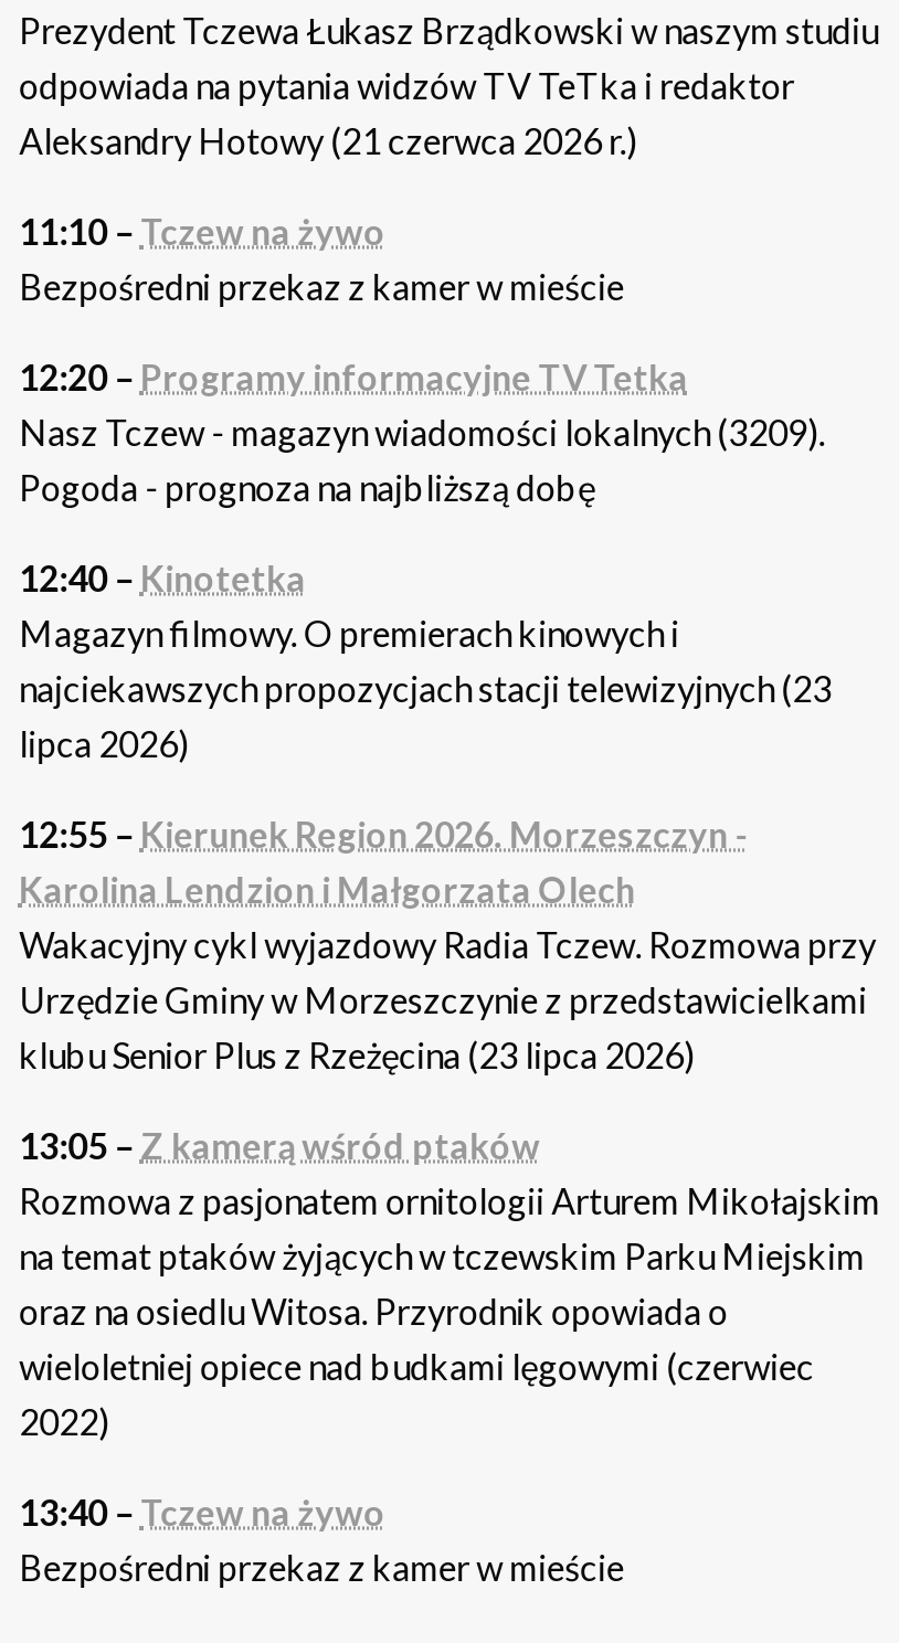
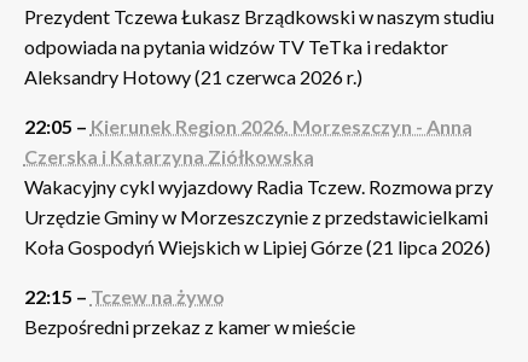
- 11:10 – Tczew na żywo
- Bezpośredni przekaz z kamer w mieście
- 12:20 – Programy informacyjne TV Tetka
- Nasz Tczew - magazyn wiadomości lokalnych (3209).
- Pogoda - prognoza na najbliższą dobę
- 12:40 – Kinotetka
- Magazyn filmowy. O premierach kinowych i
- najciekawszych propozycjach stacji telewizyjnych (23
- lipca 2026)
- 12:55 – Kierunek Region 2026. Morzeszczyn -
- Karolina Lendzion i Małgorzata Olech
+ 22:05 – Kierunek Region 2026. Morzeszczyn - Anna
+ Czerska i Katarzyna Ziółkowska

- klubu Senior Plus z Rzeżęcina (23 lipca 2026)
- 13:05 – Z kamerą wśród ptaków
- Rozmowa z pasjonatem ornitologii Arturem Mikołajskim
- na temat ptaków żyjących w tczewskim Parku Miejskim
- oraz na osiedlu Witosa. Przyrodnik opowiada o
- wieloletniej opiece nad budkami lęgowymi (czerwiec
- 2022)
- 13:40 – Tczew na żywo
+ Koła Gospodyń Wiejskich w Lipiej Górze (21 lipca 2026)
+ 22:15 – Tczew na żywo
